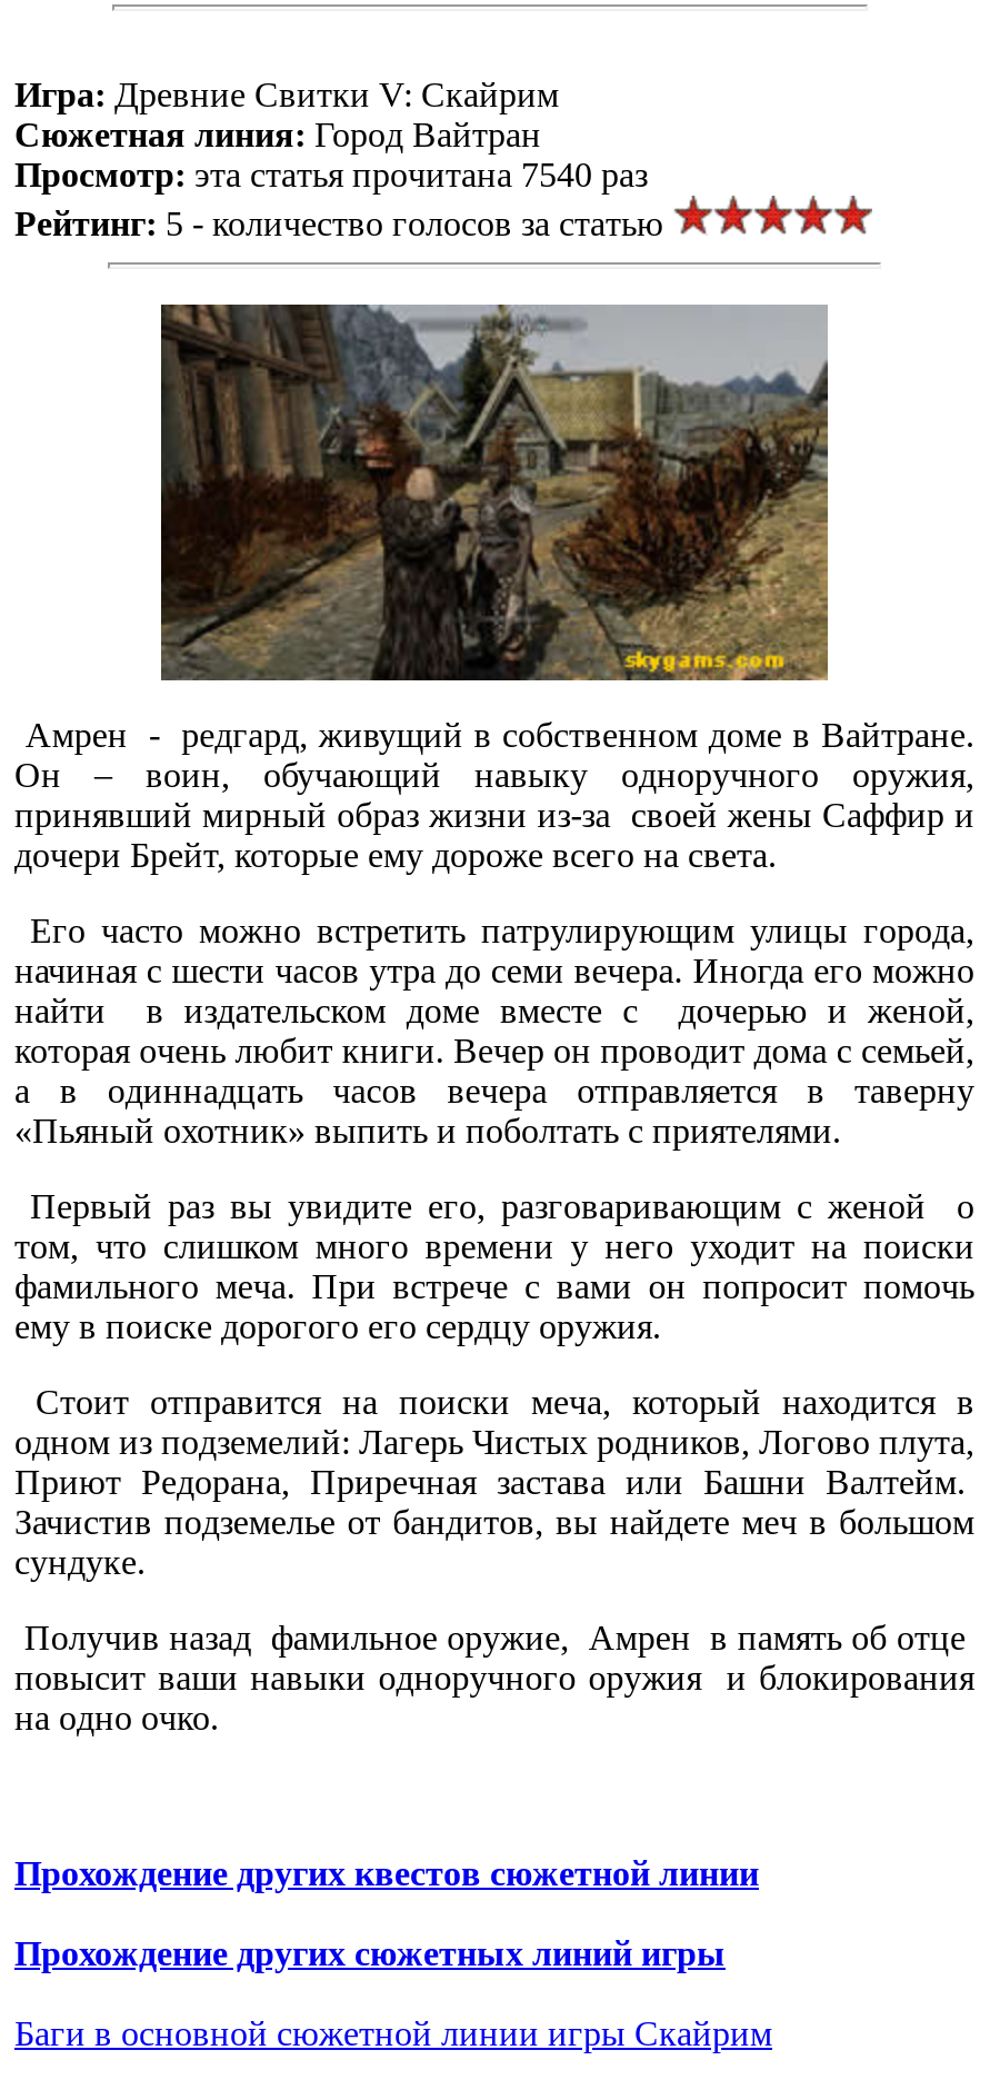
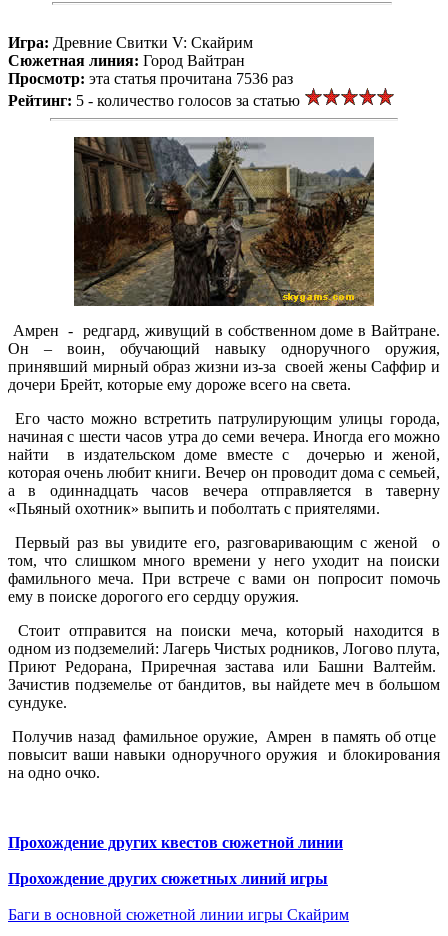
- Просмотр: эта статья прочитана 7540 раз
+ Просмотр: эта статья прочитана 7536 раз
